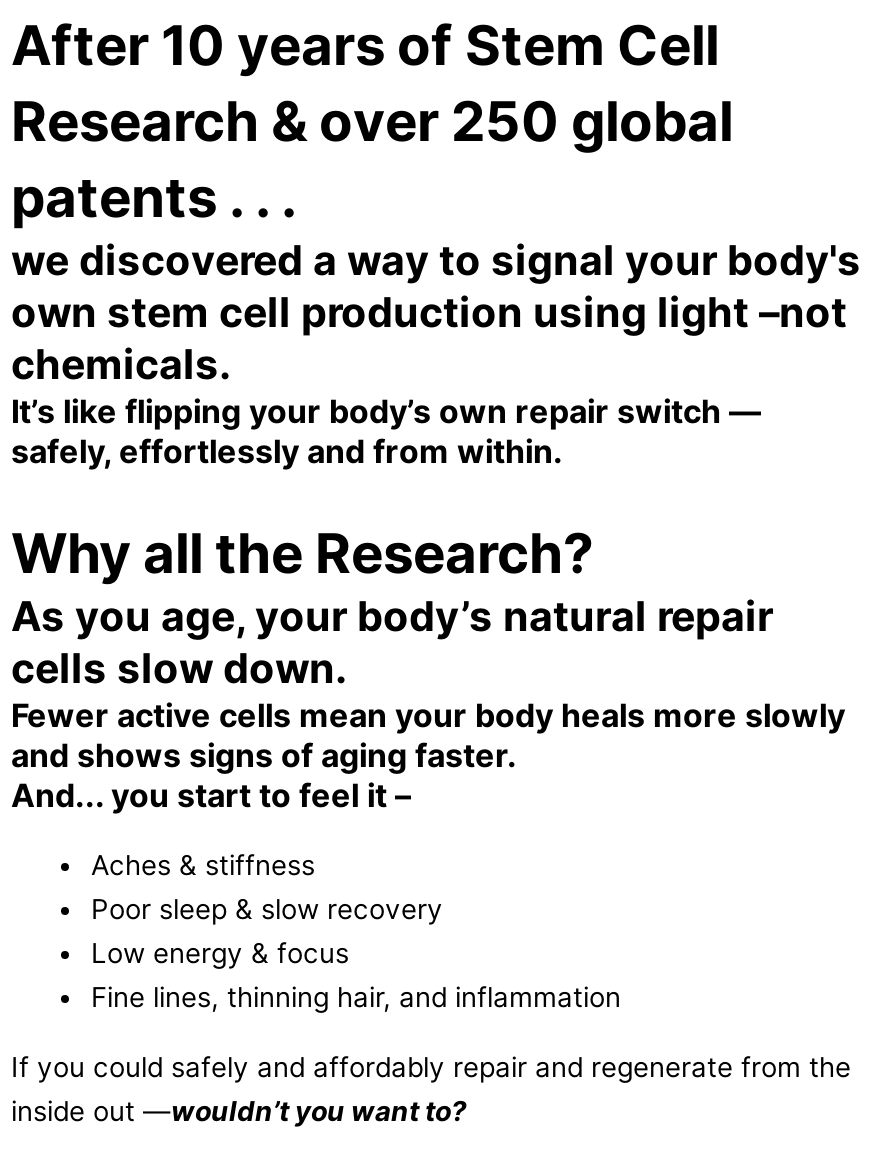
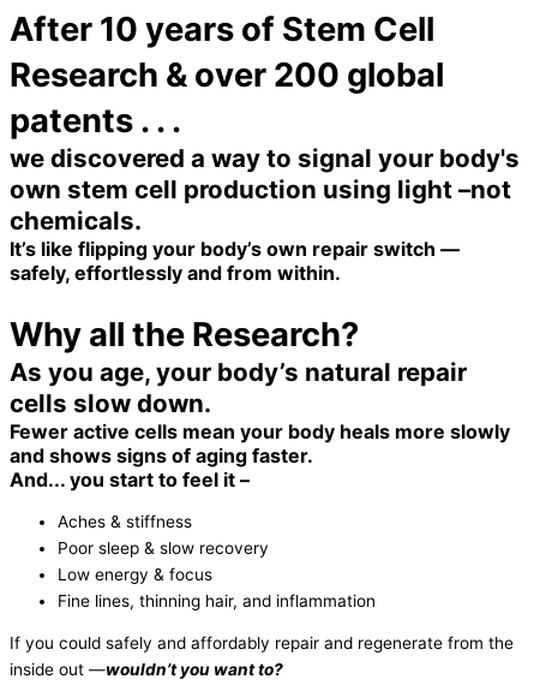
- Research & over 250 global
+ Research & over 200 global
